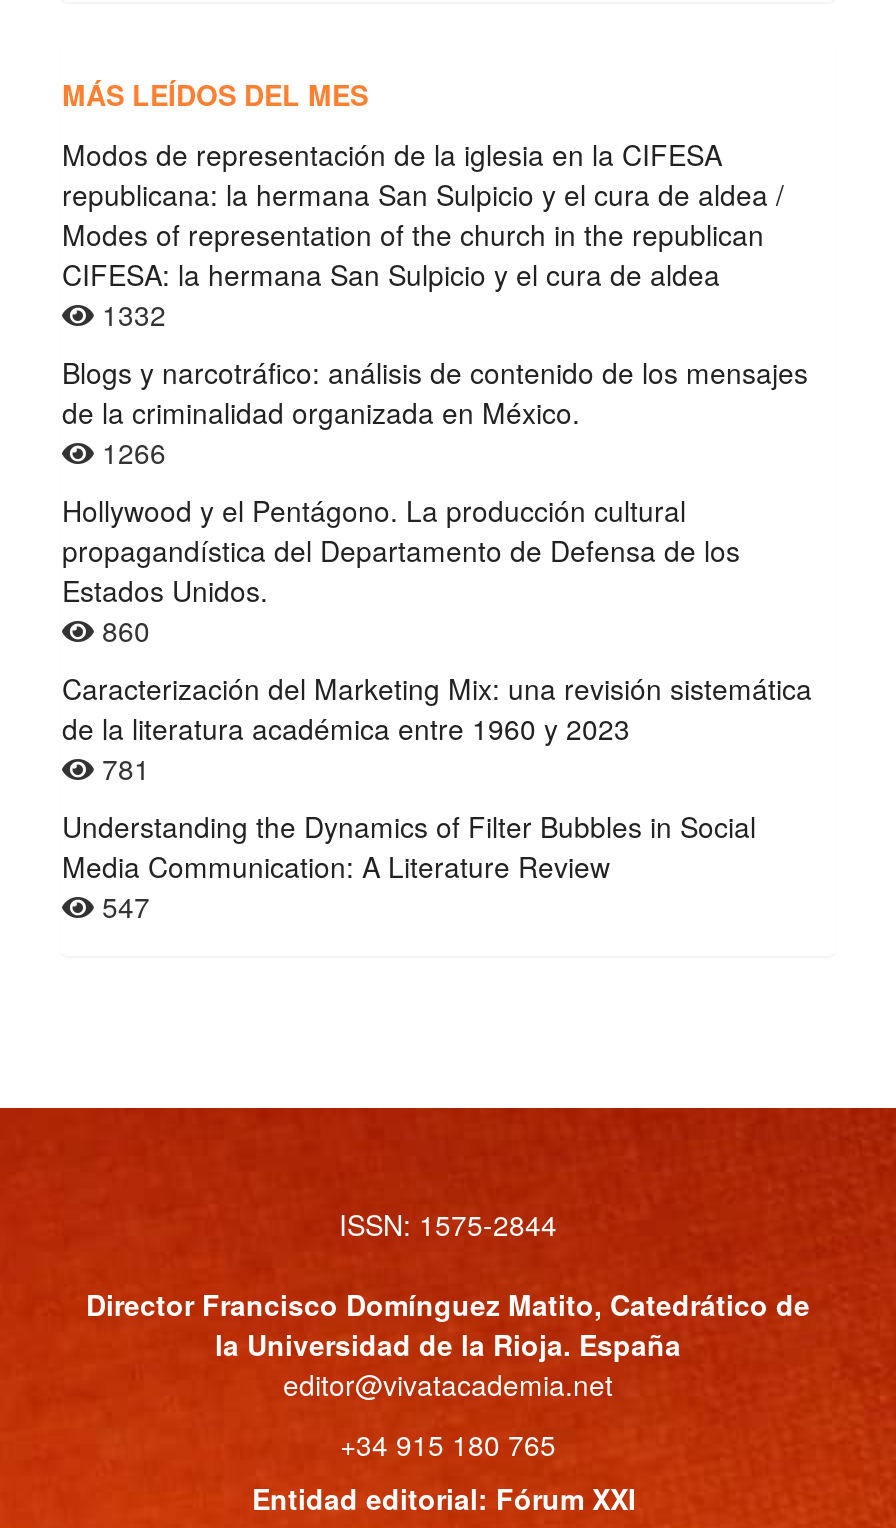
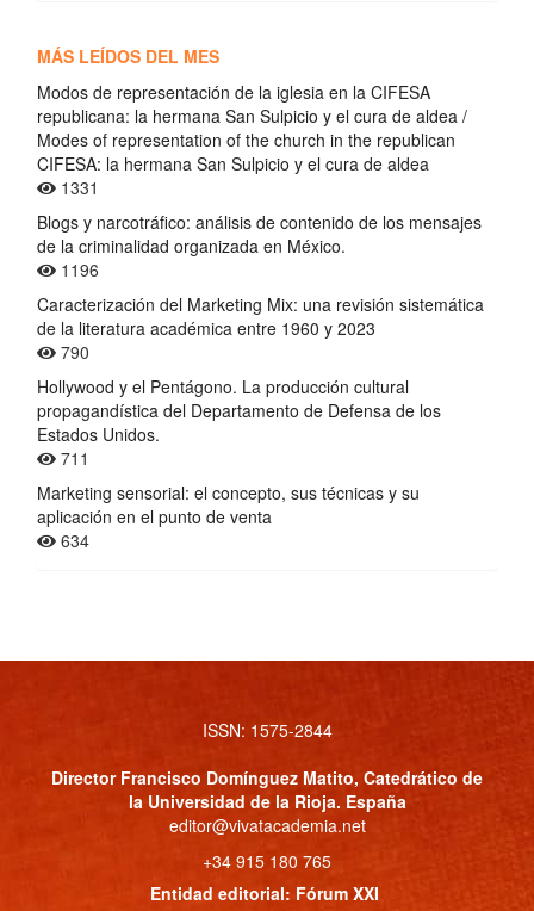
- 1332
+ 1331

- 1266
+ 1196
+ 790

moved down: Hollywood y el Pentágono. La producción cultural | propagandística del Departamento de Defensa de los | Estados Unidos.

- 860
- 781
- Understanding the Dynamics of Filter Bubbles in Social
- Media Communication: A Literature Review
- 547
+ 711
+ Marketing sensorial: el concepto, sus técnicas y su
+ aplicación en el punto de venta
+ 634

moved up: Caracterización del Marketing Mix: una revisión sistemática | de la literatura académica entre 1960 y 2023
